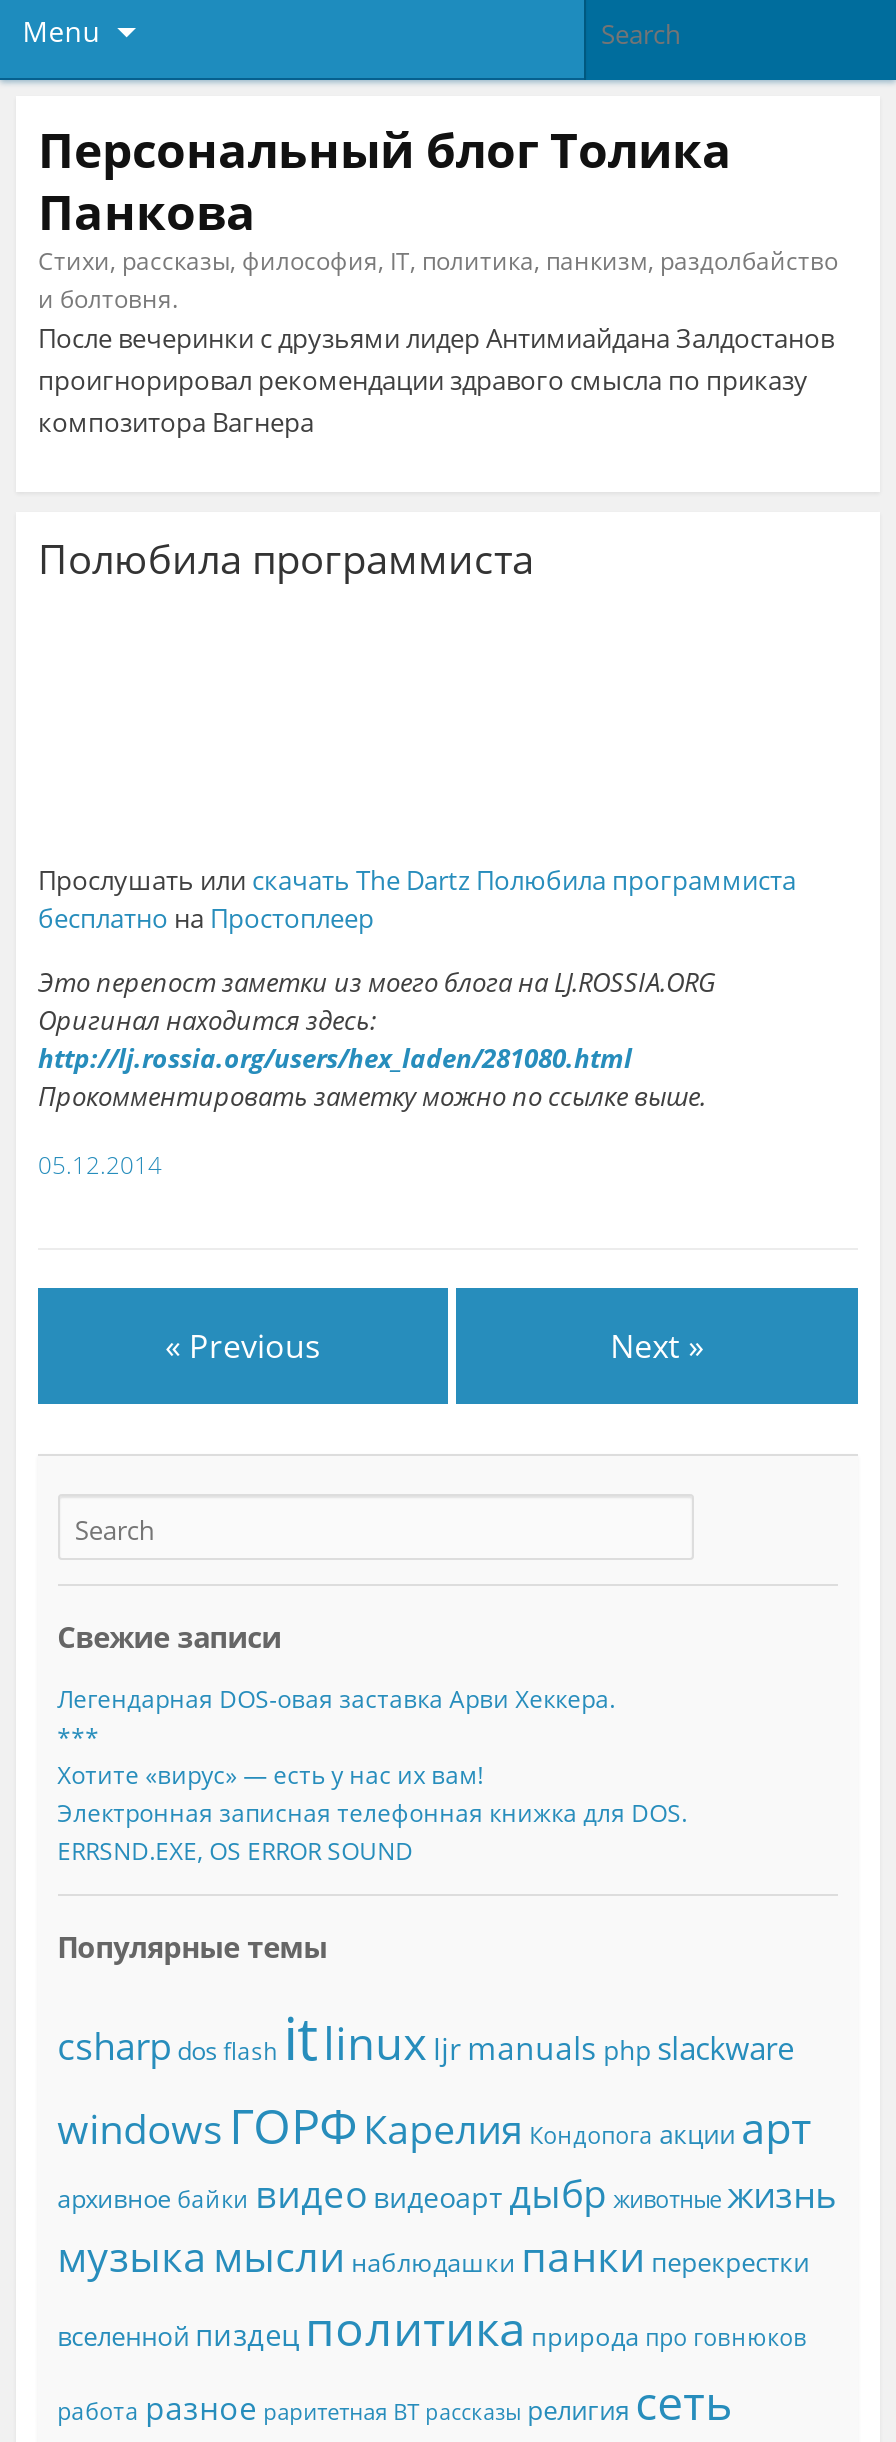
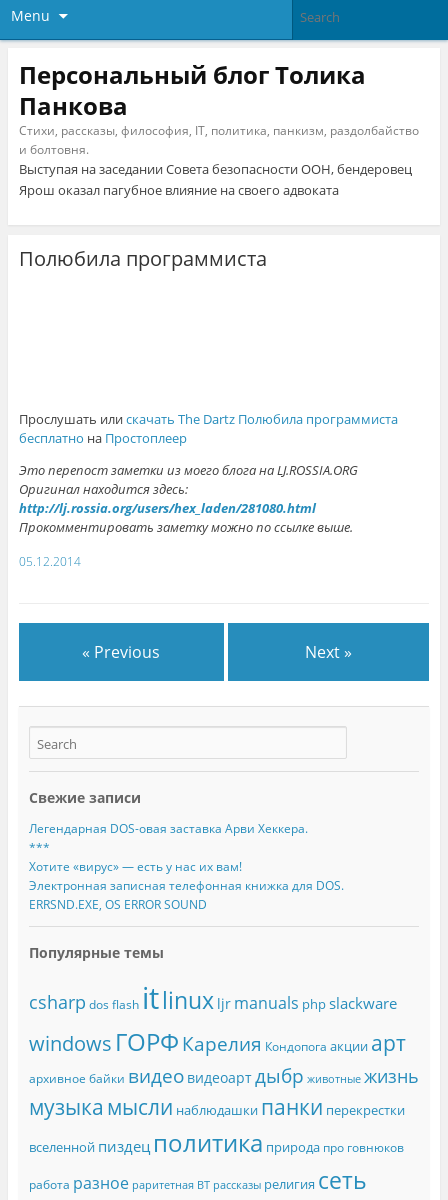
- После вечеринки с друзьями лидер Антимиайдана Залдостанов
- проигнорировал рекомендации здравого смысла по приказу
- композитора Вагнера
+ Выступая на заседании Совета безопасности ООН, бендеровец
+ Ярош оказал пагубное влияние на своего адвоката
